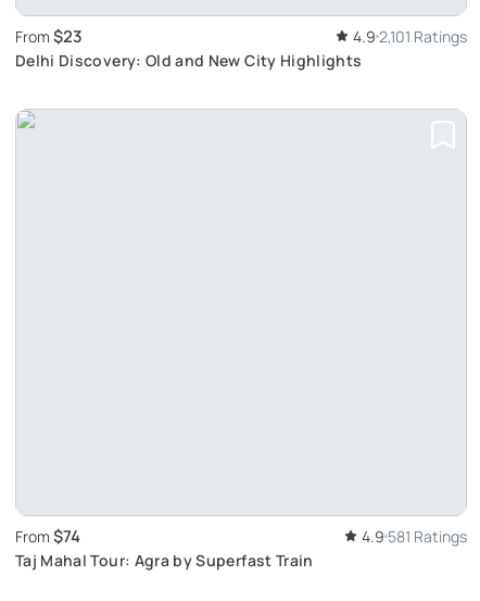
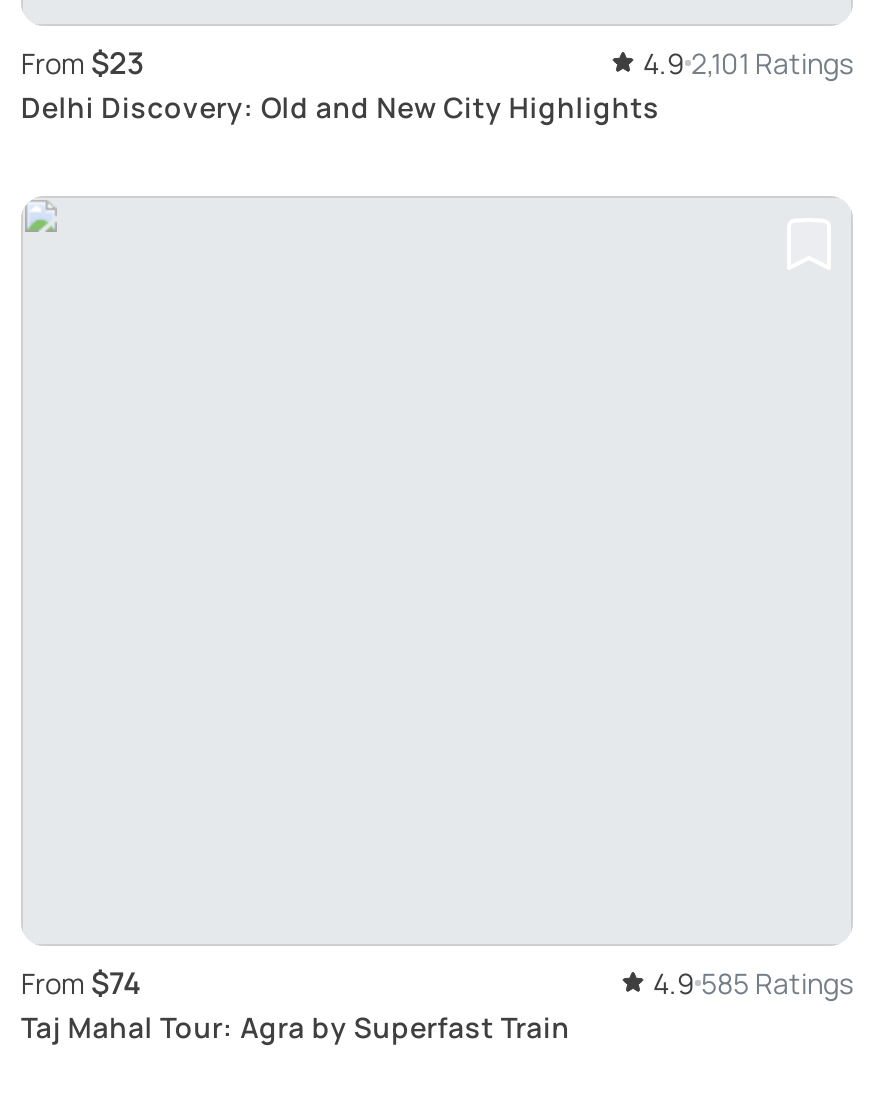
- 4.9 581 Ratings
+ 4.9 585 Ratings
